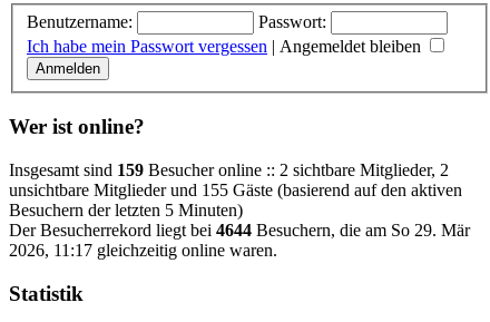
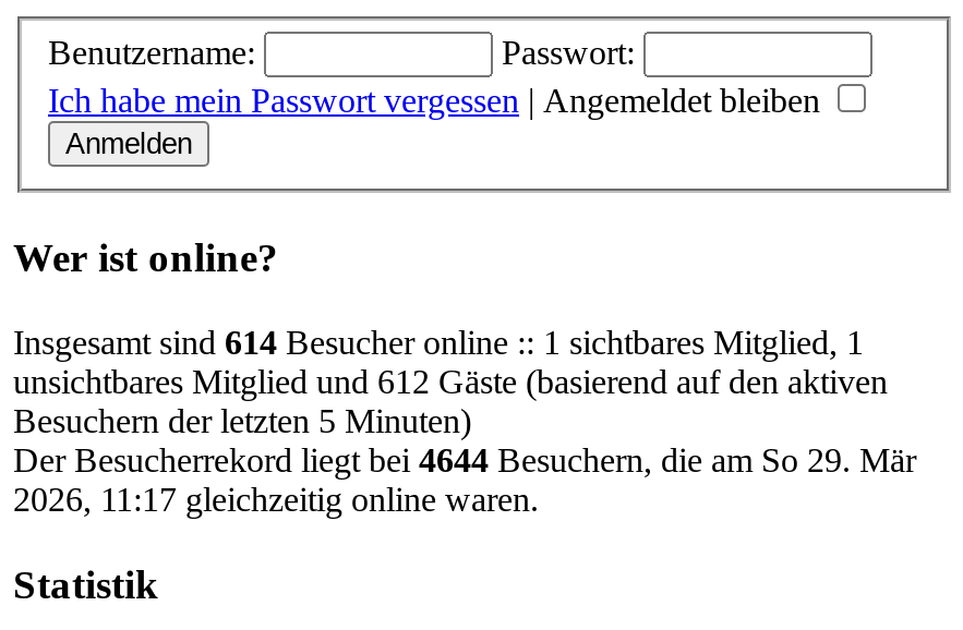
- Insgesamt sind 159 Besucher online :: 2 sichtbare Mitglieder, 2
+ Insgesamt sind 614 Besucher online :: 1 sichtbares Mitglied, 1

- unsichtbare Mitglieder und 155 Gäste (basierend auf den aktiven
+ unsichtbares Mitglied und 612 Gäste (basierend auf den aktiven
